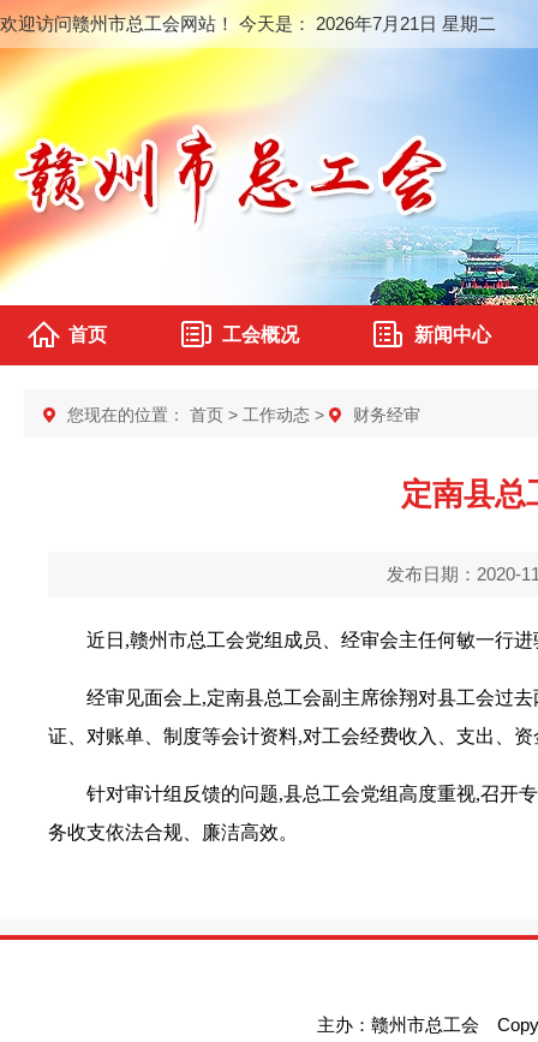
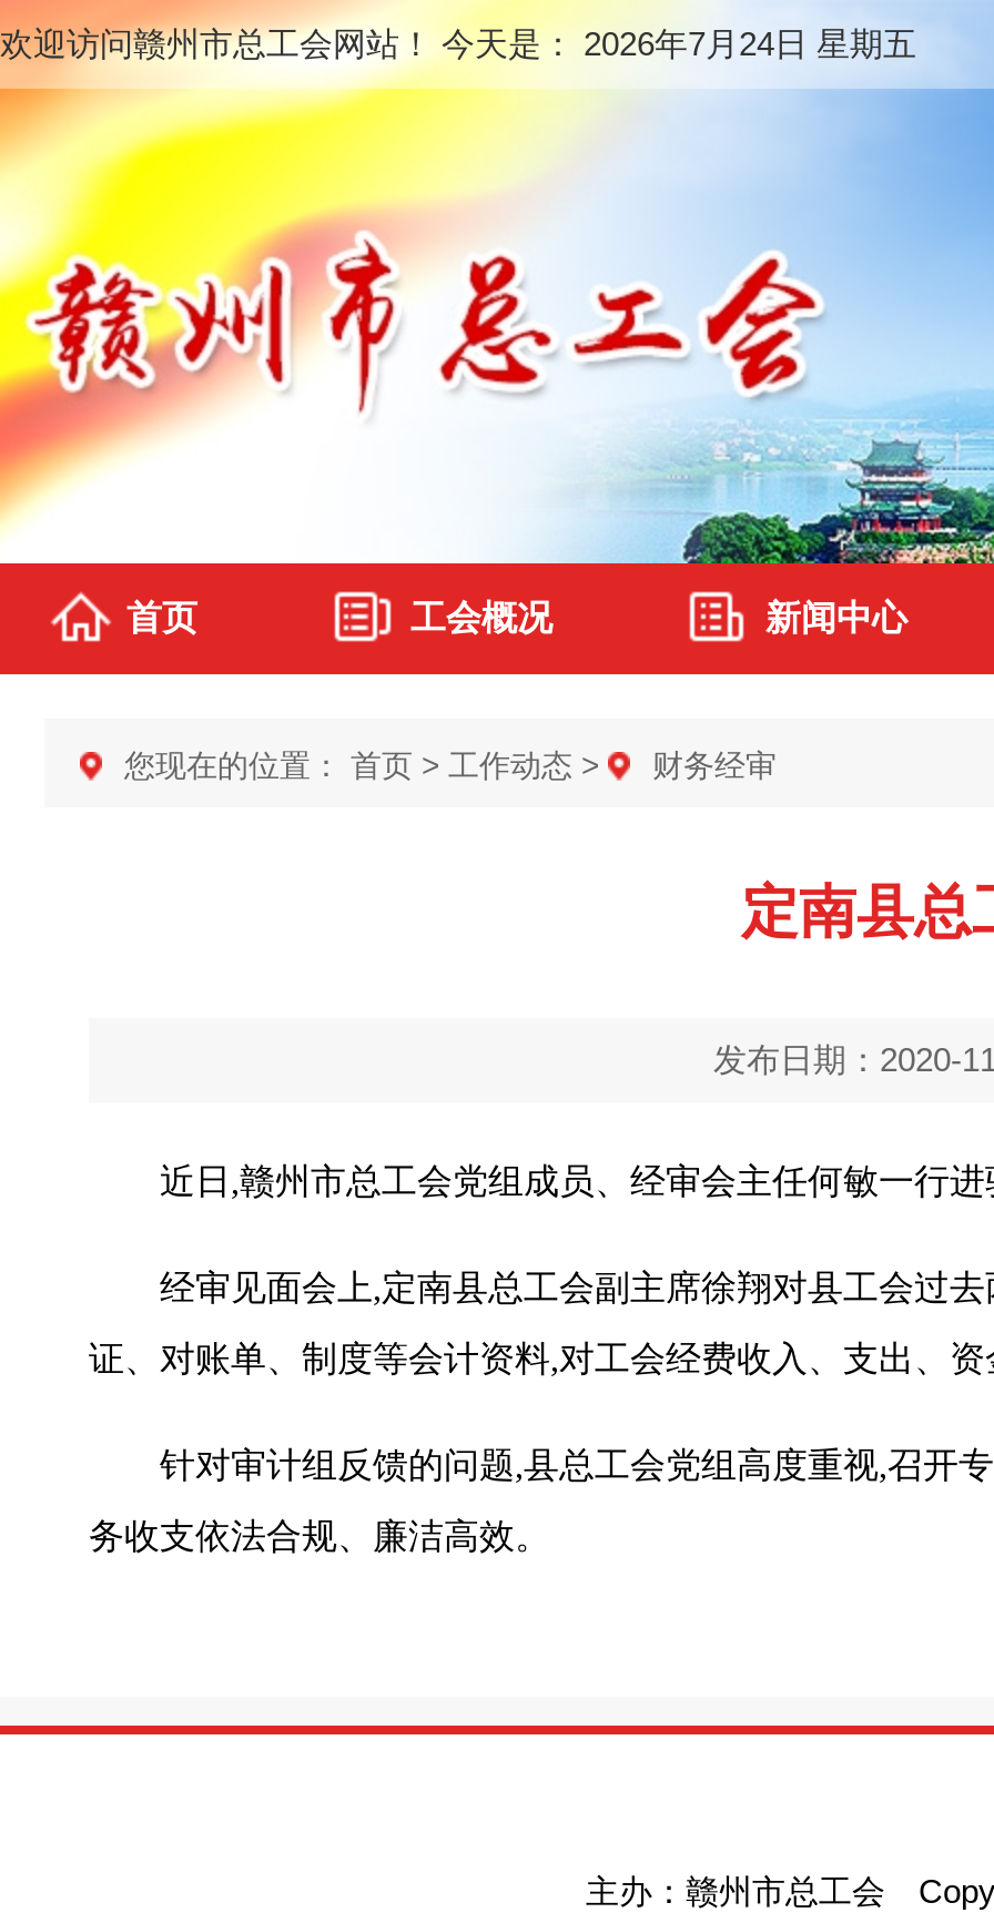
- 欢迎访问赣州市总工会网站！ 今天是：2026年7月21日 星期二
+ 欢迎访问赣州市总工会网站！ 今天是：2026年7月24日 星期五
